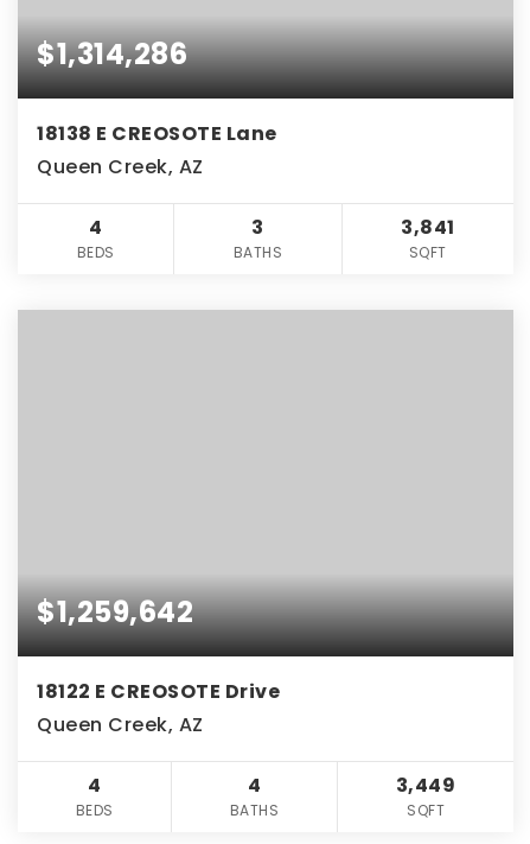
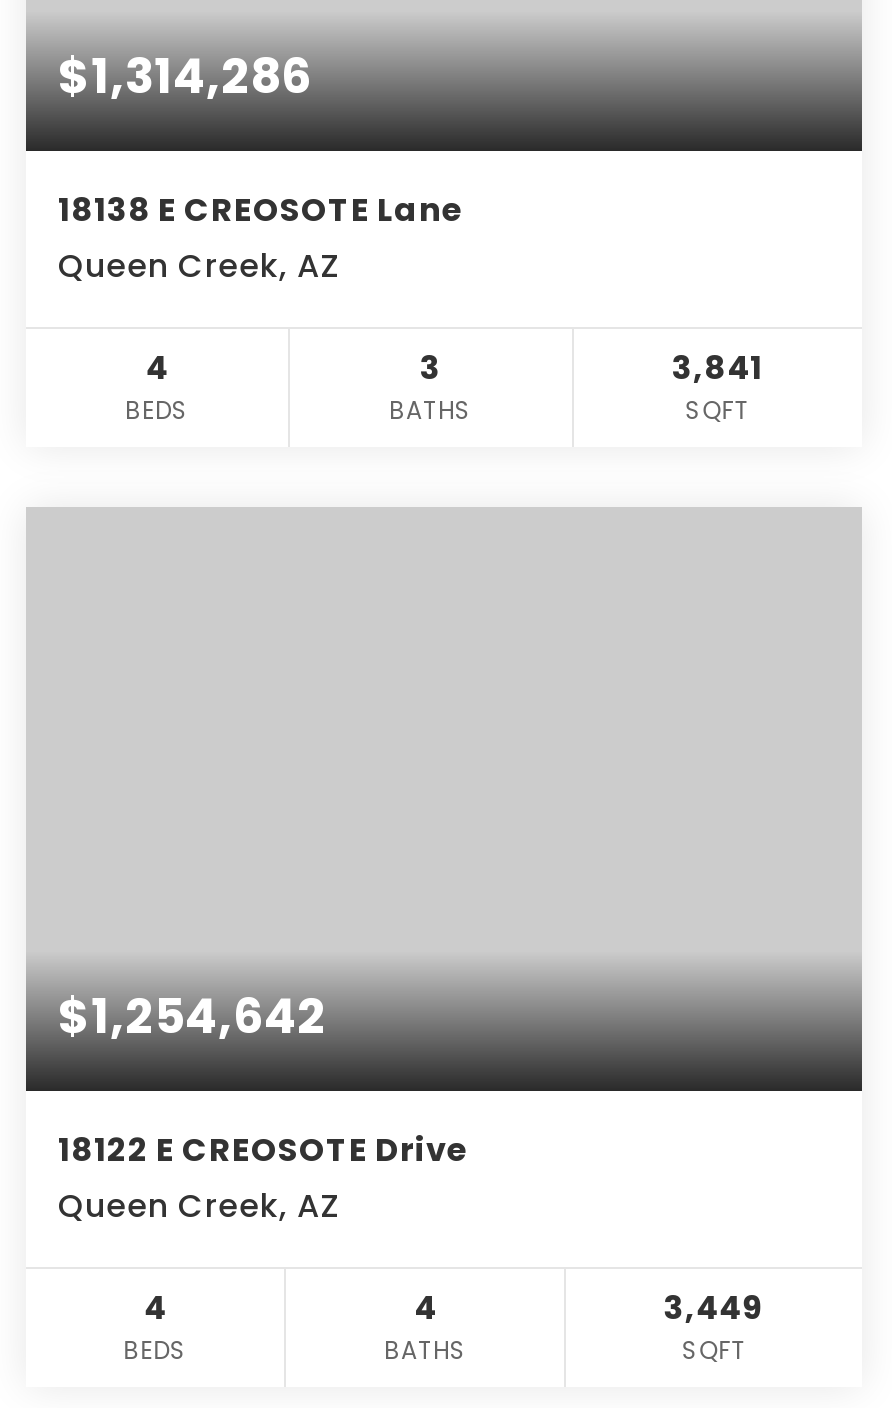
- $1,259,642
+ $1,254,642
